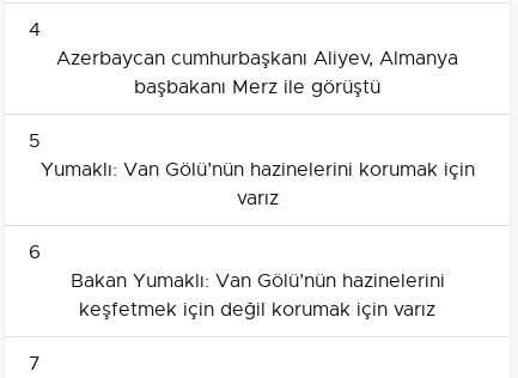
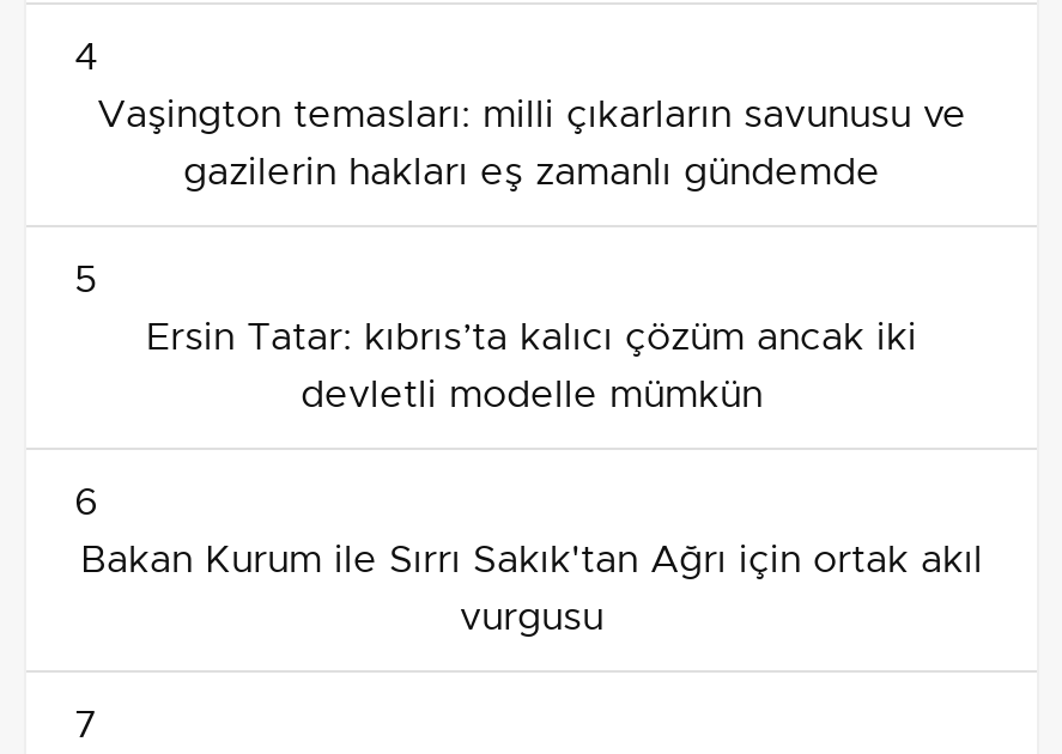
- Azerbaycan cumhurbaşkanı Aliyev, Almanya
- başbakanı Merz ile görüştü
+ Vaşington temasları: milli çıkarların savunusu ve
+ gazilerin hakları eş zamanlı gündemde

- Yumaklı: Van Gölü’nün hazinelerini korumak için
- varız
+ Ersin Tatar: kıbrıs’ta kalıcı çözüm ancak iki
+ devletli modelle mümkün

- Bakan Yumaklı: Van Gölü’nün hazinelerini
- keşfetmek için değil korumak için varız
+ Bakan Kurum ile Sırrı Sakık'tan Ağrı için ortak akıl
+ vurgusu
